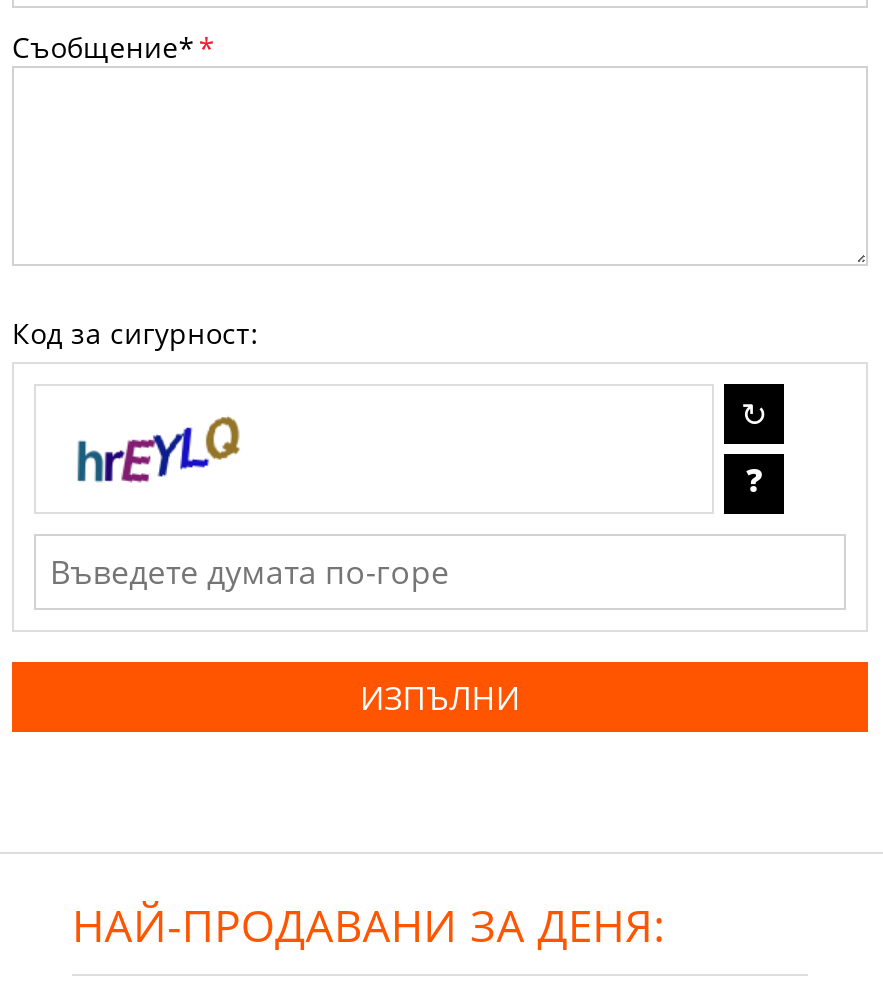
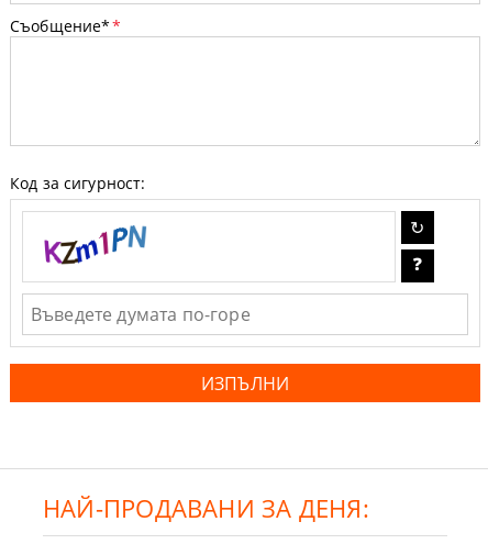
- [image]
+ [image]
